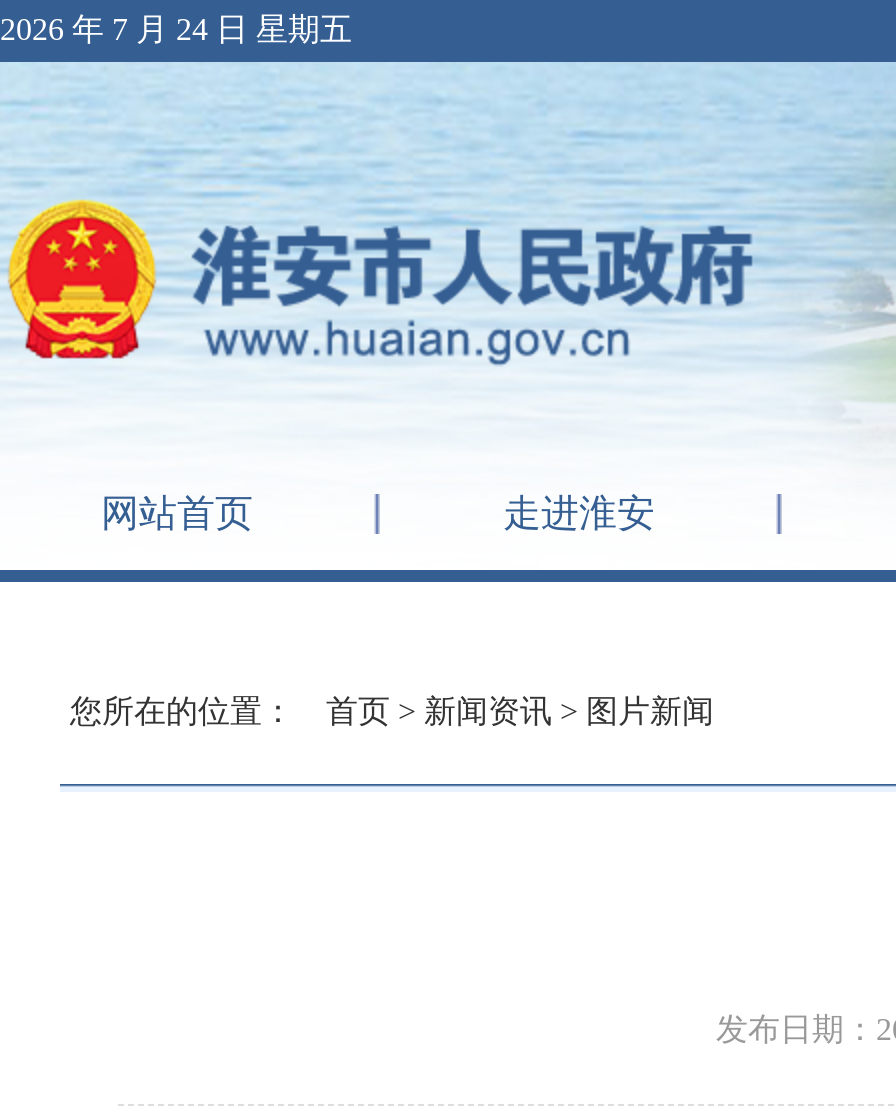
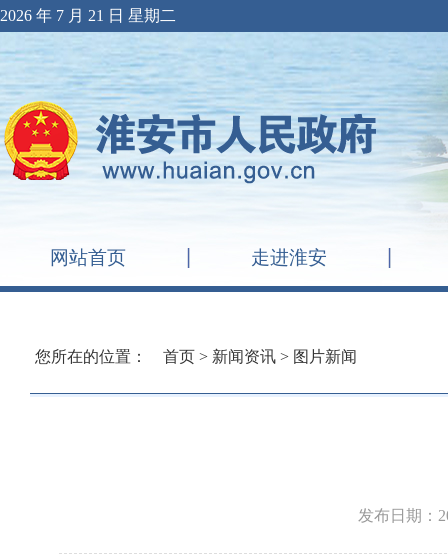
- 2026 年 7 月 24 日 星期五
+ 2026 年 7 月 21 日 星期二
